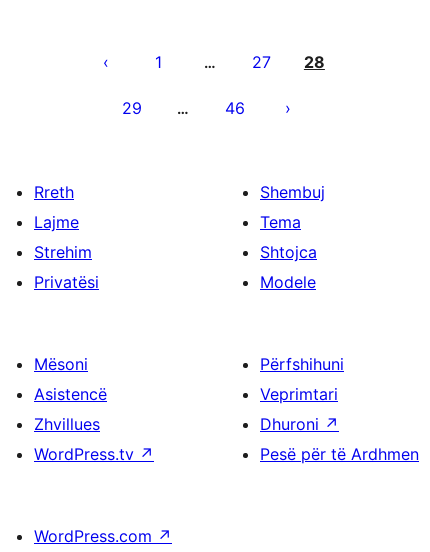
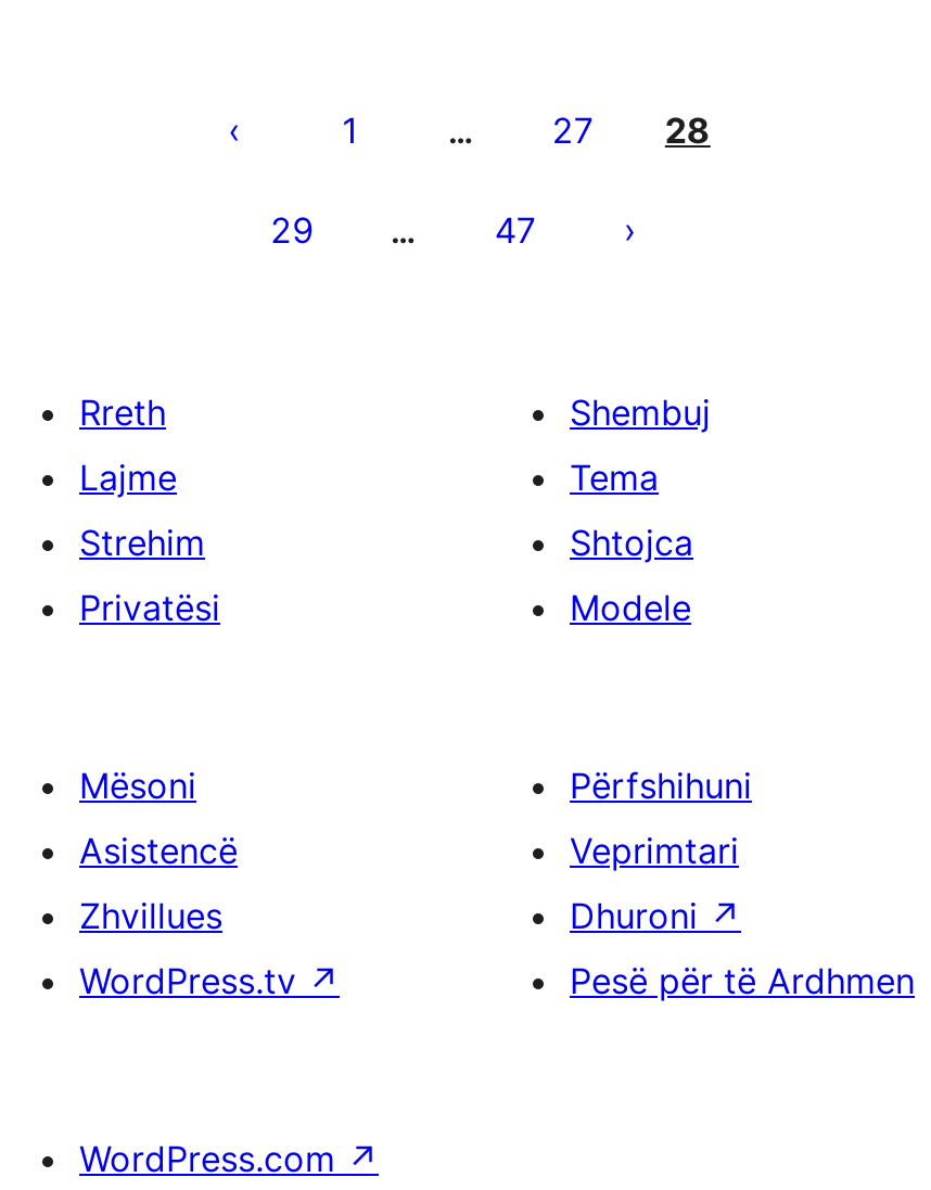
- 46
+ 47
